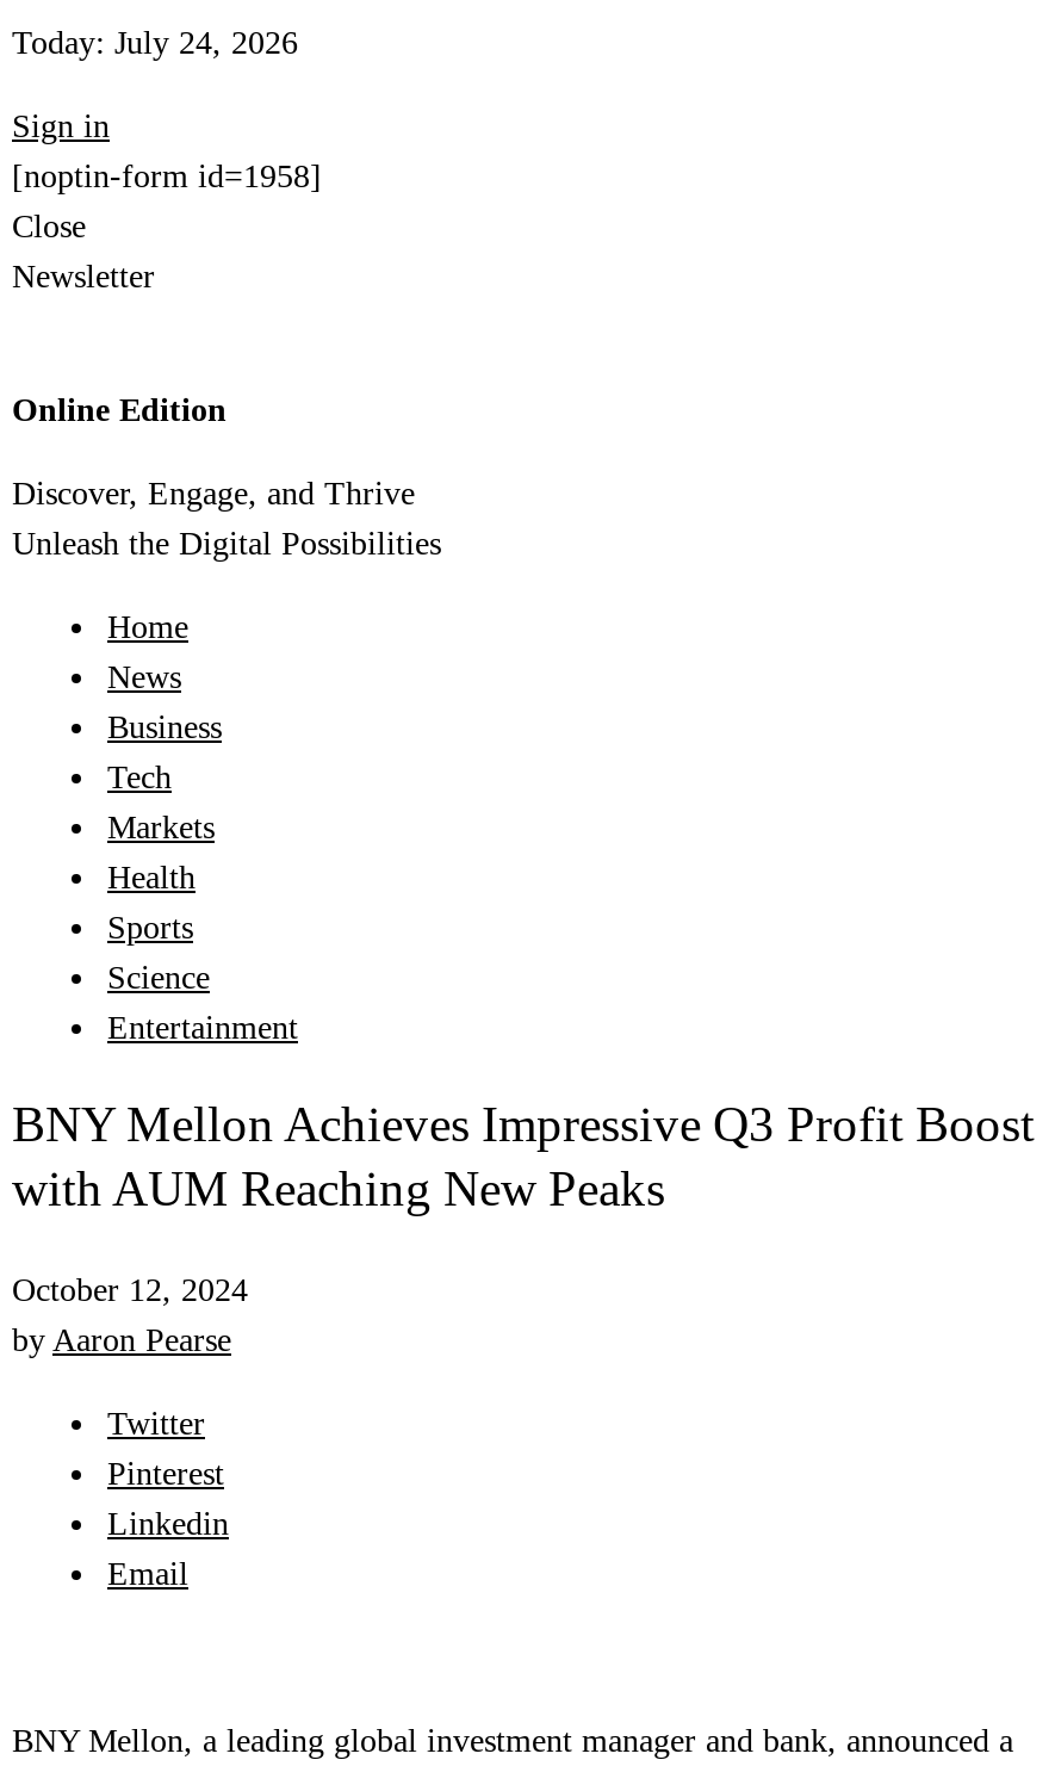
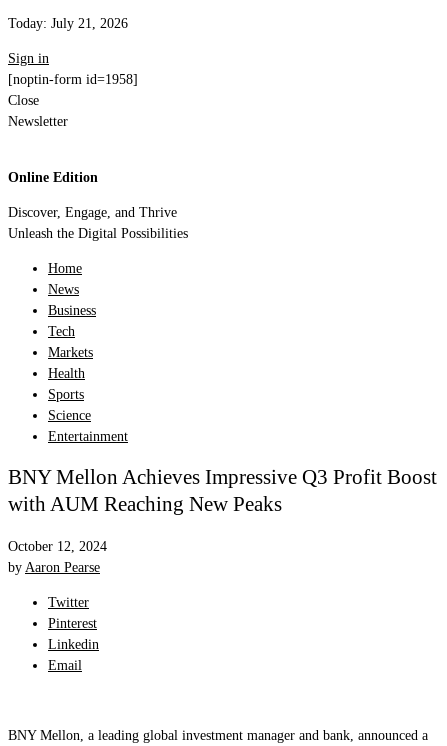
- Today: July 24, 2026
+ Today: July 21, 2026
